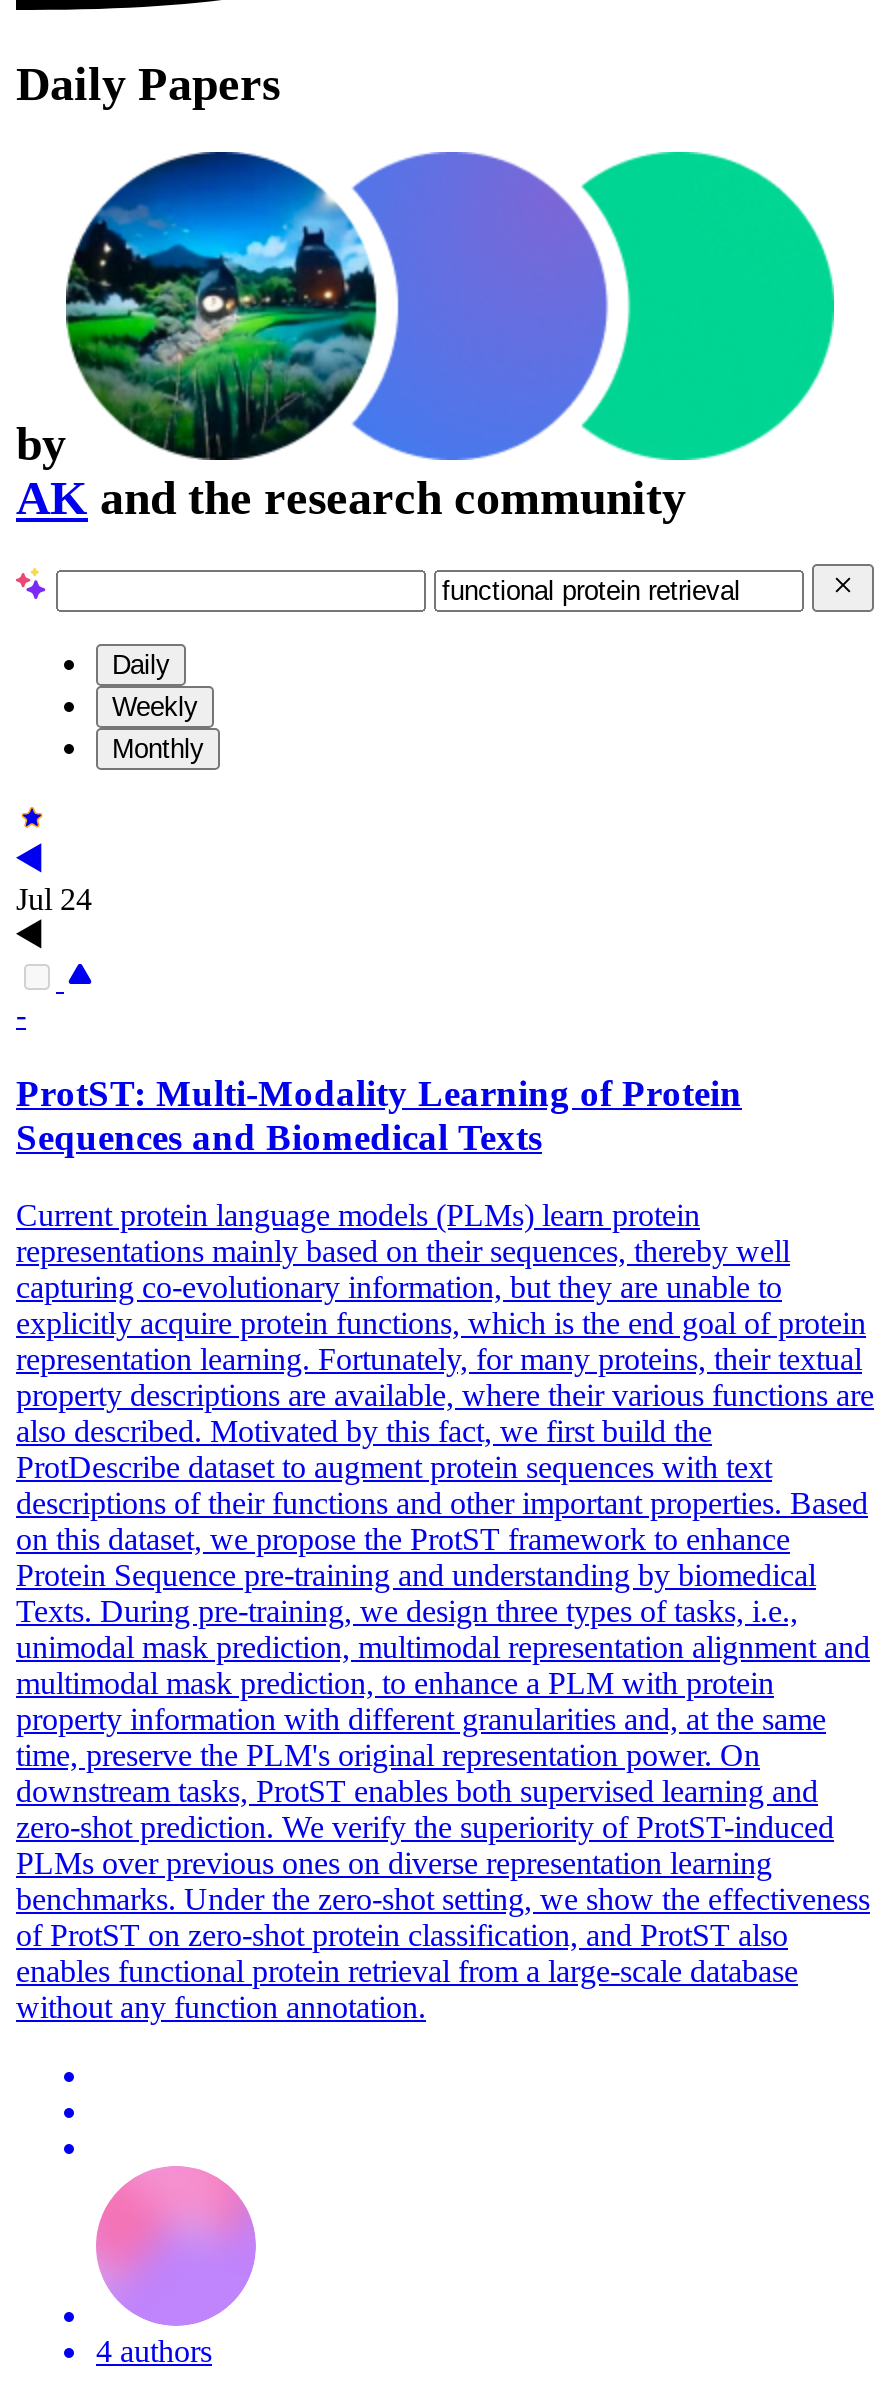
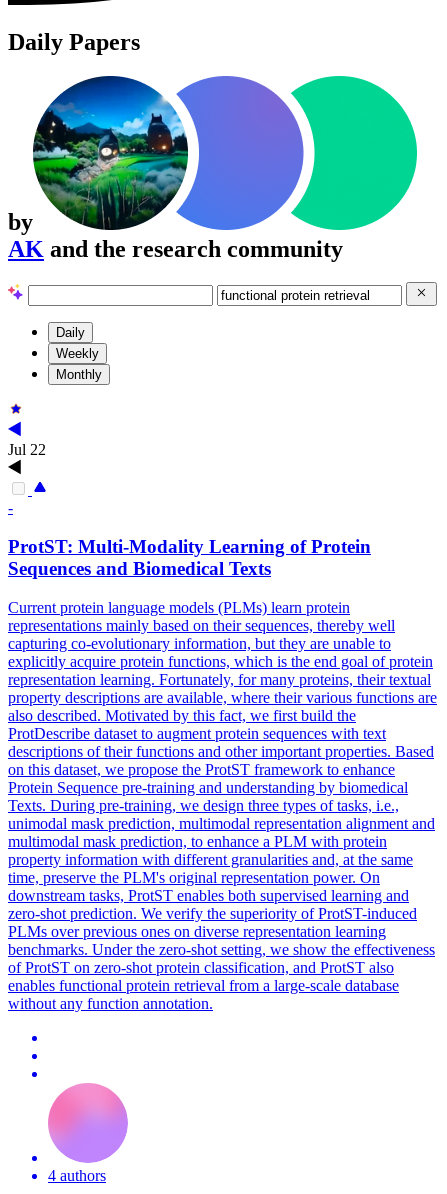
- Jul 24
+ Jul 22
